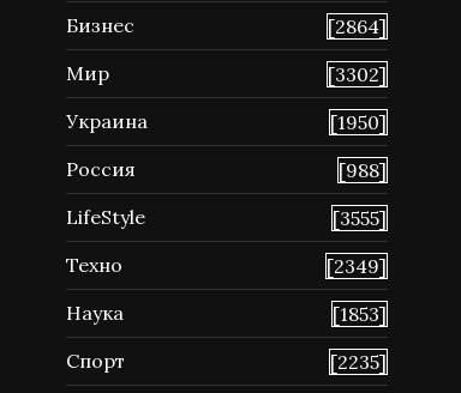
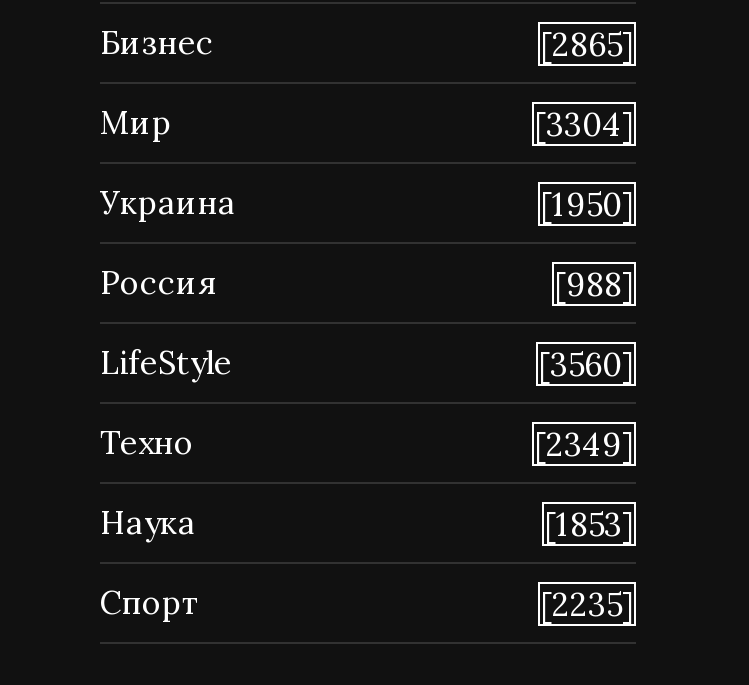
- [2864]
+ [2865]

- [3302]
+ [3304]

- [3555]
+ [3560]
